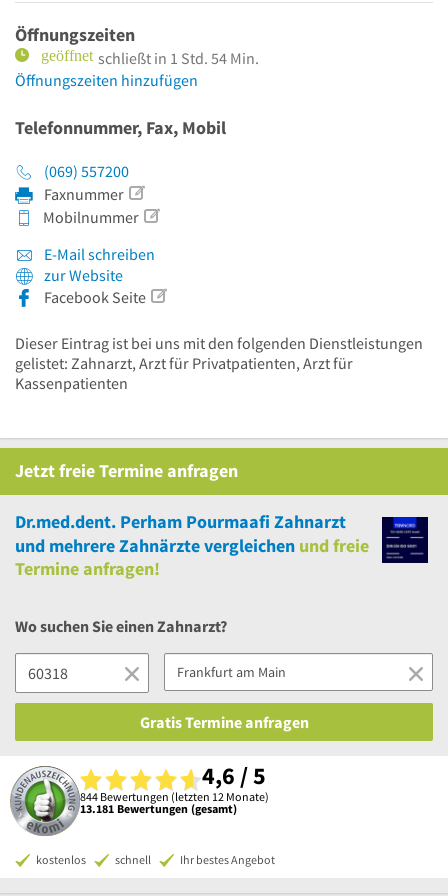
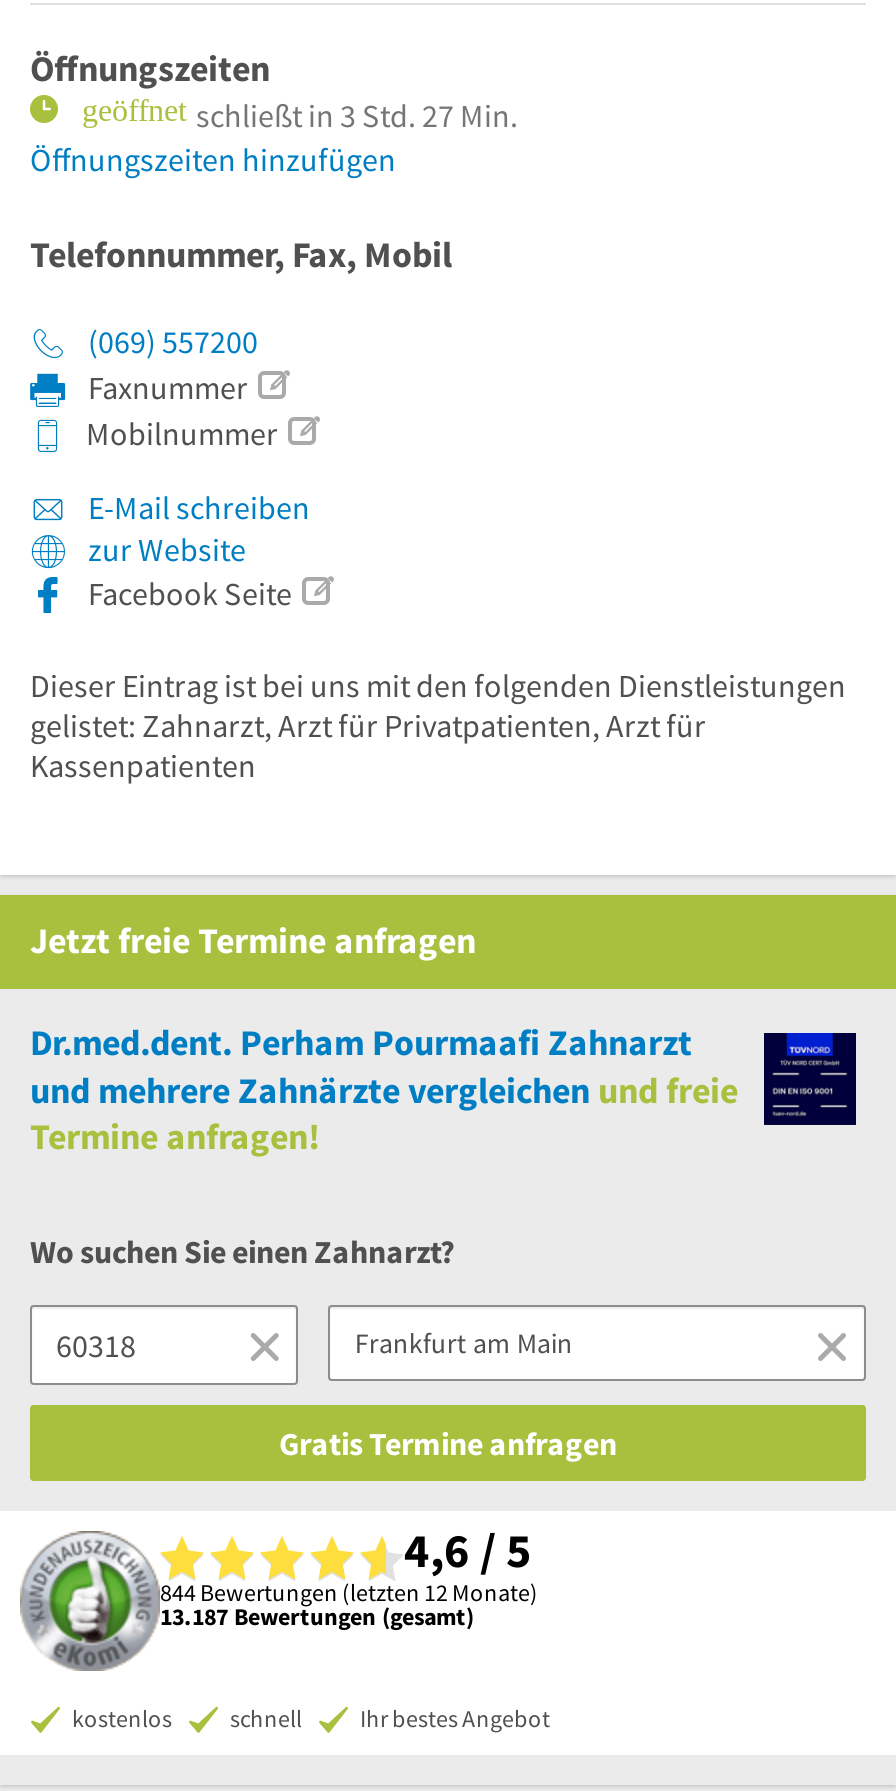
- schließt in 1 Std. 54 Min.
+ schließt in 3 Std. 27 Min.

- 13.181 Bewertungen (gesamt)
+ 13.187 Bewertungen (gesamt)
